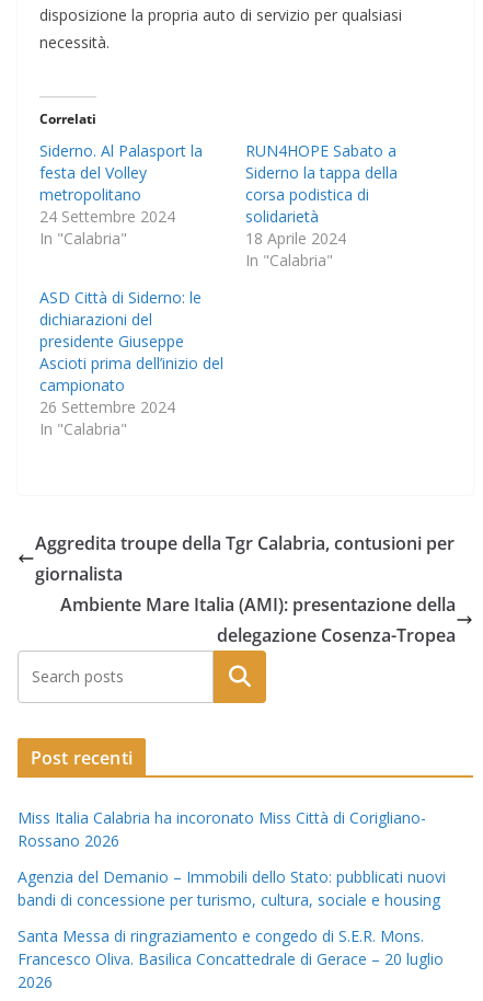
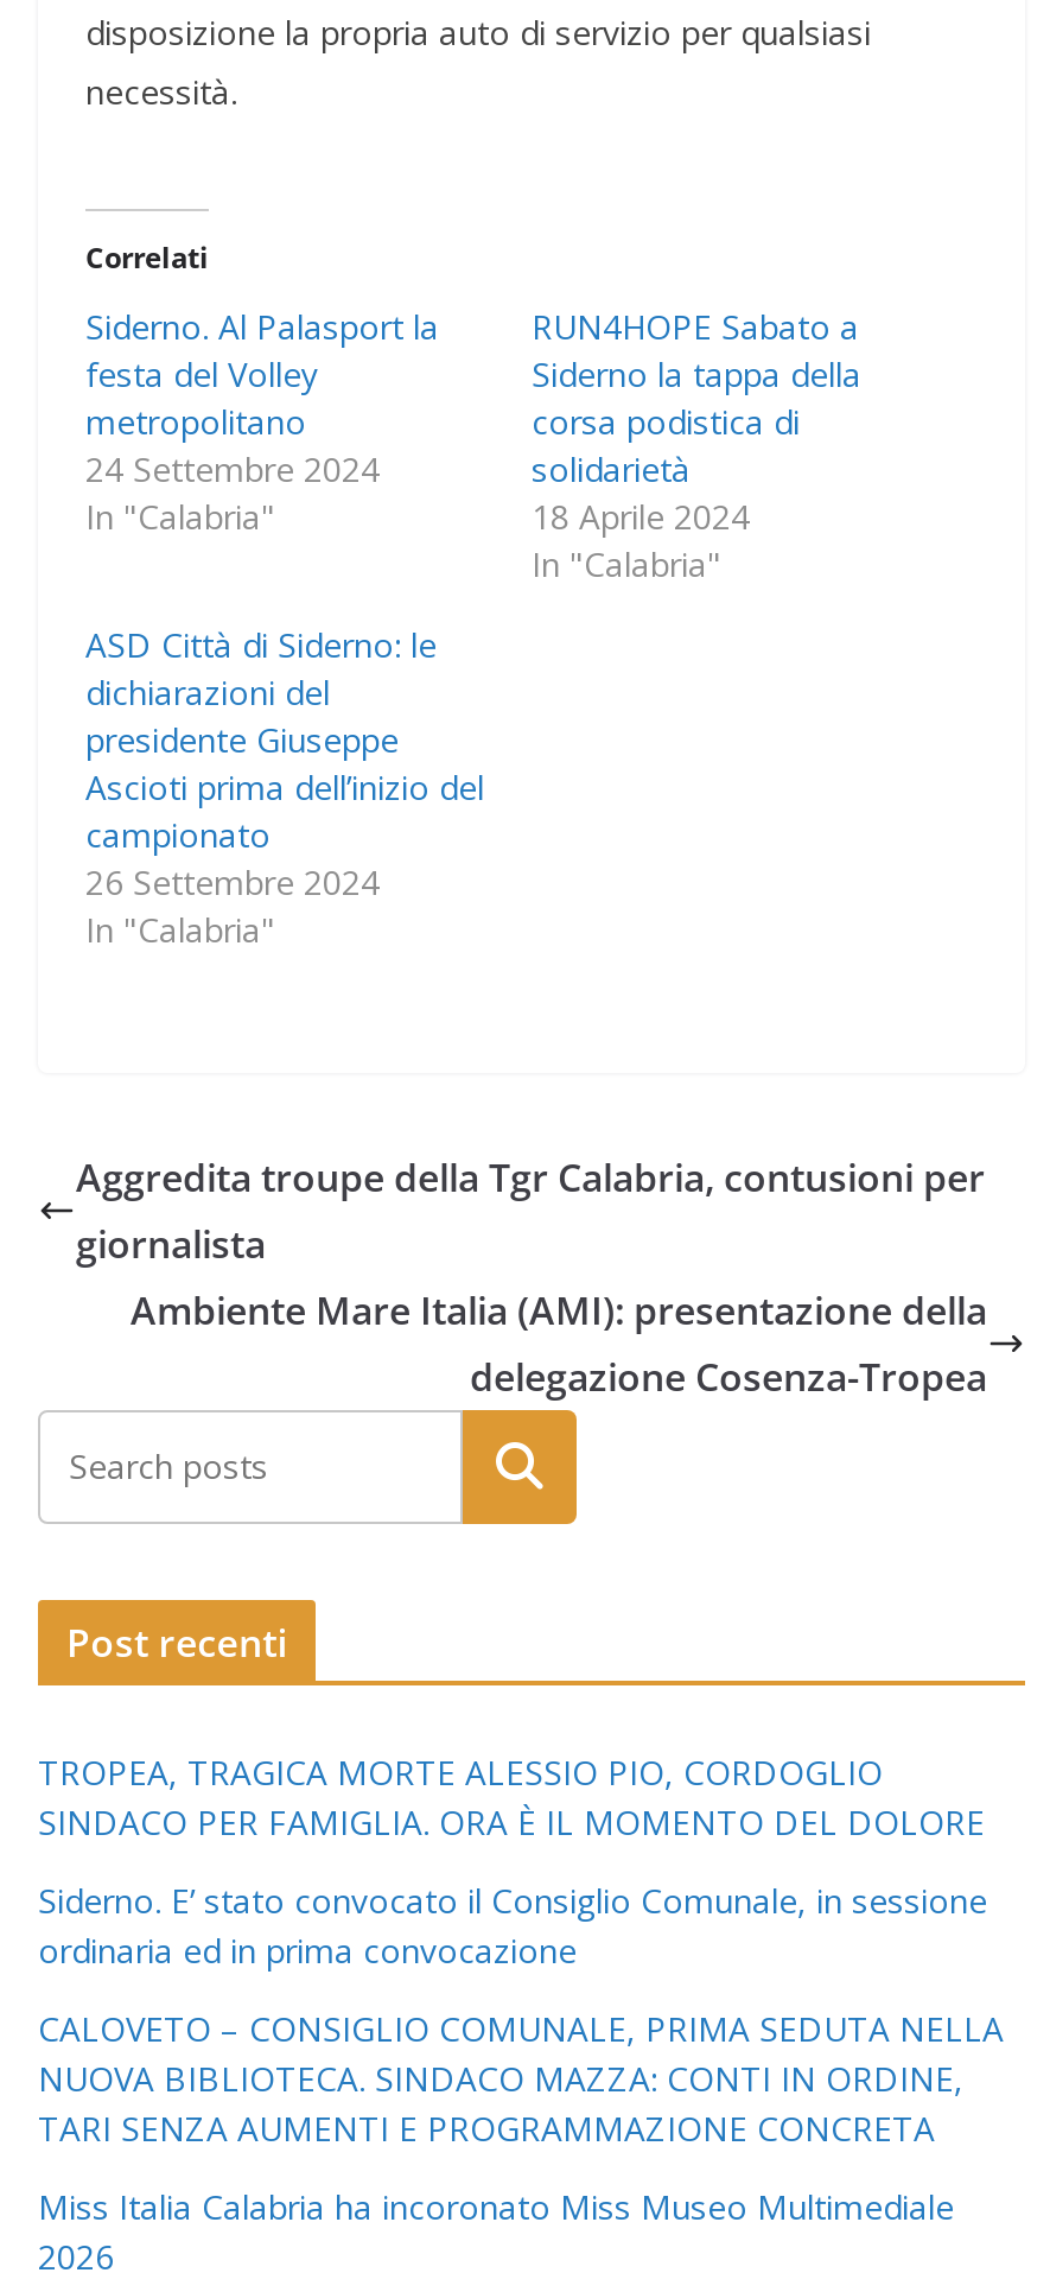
- Miss Italia Calabria ha incoronato Miss Città di Corigliano-
- Rossano 2026
- Agenzia del Demanio – Immobili dello Stato: pubblicati nuovi
- bandi di concessione per turismo, cultura, sociale e housing
- Santa Messa di ringraziamento e congedo di S.E.R. Mons.
- Francesco Oliva. Basilica Concattedrale di Gerace – 20 luglio
+ TROPEA, TRAGICA MORTE ALESSIO PIO, CORDOGLIO
+ SINDACO PER FAMIGLIA. ORA È IL MOMENTO DEL DOLORE
+ Siderno. E’ stato convocato il Consiglio Comunale, in sessione
+ ordinaria ed in prima convocazione
+ CALOVETO – CONSIGLIO COMUNALE, PRIMA SEDUTA NELLA
+ NUOVA BIBLIOTECA. SINDACO MAZZA: CONTI IN ORDINE,
+ TARI SENZA AUMENTI E PROGRAMMAZIONE CONCRETA
+ Miss Italia Calabria ha incoronato Miss Museo Multimediale
